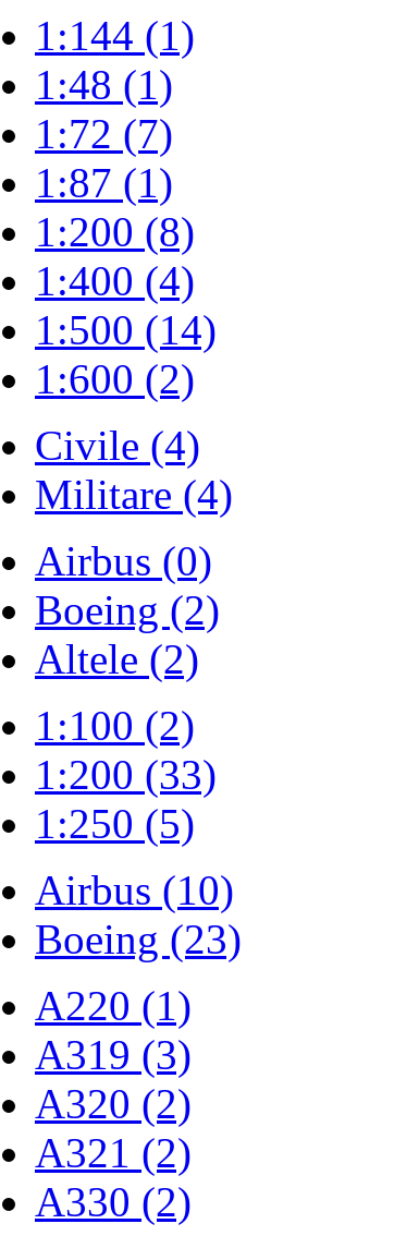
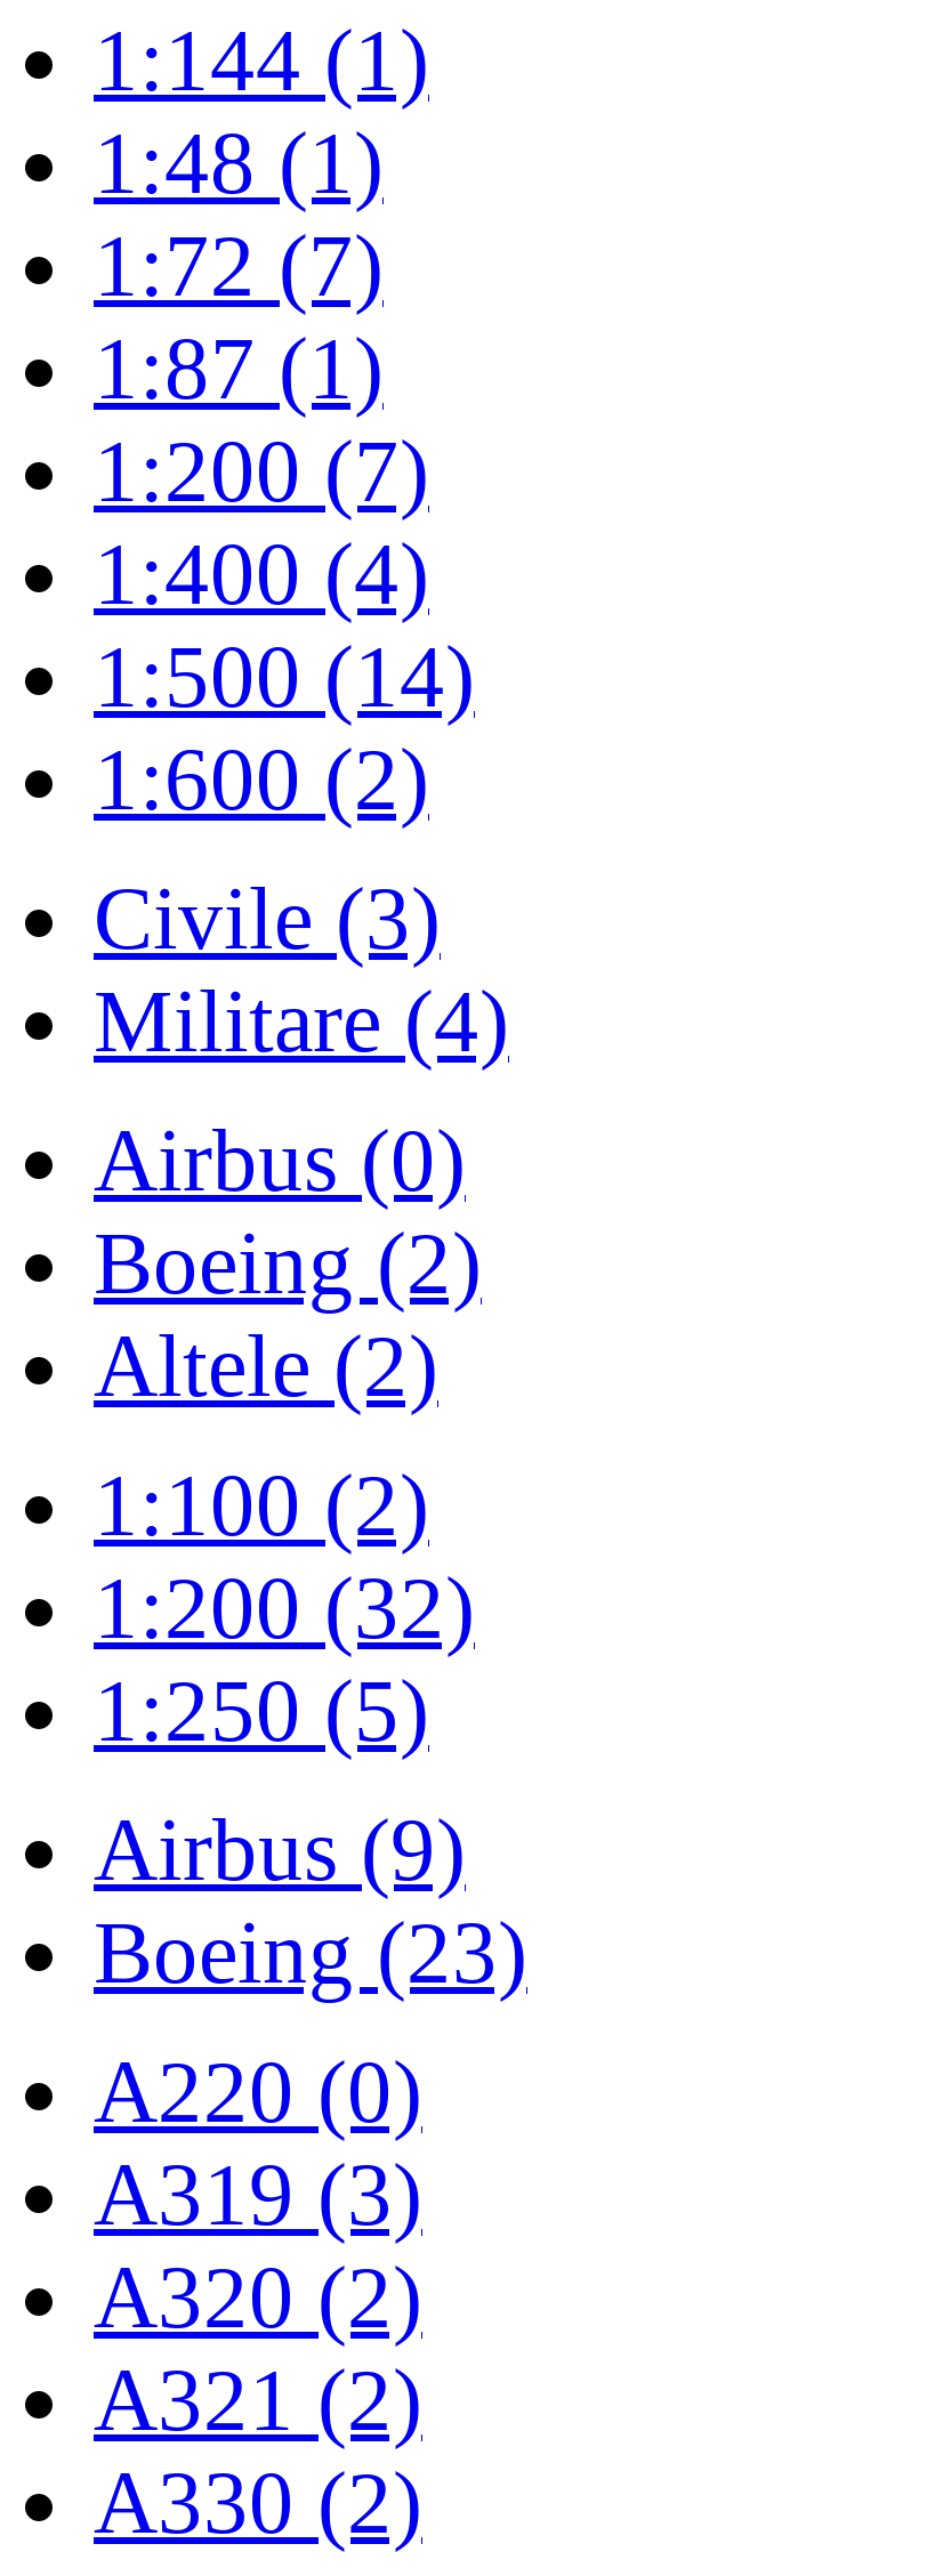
- 1:200 (8)
+ 1:200 (7)

- Civile (4)
+ Civile (3)

- 1:200 (33)
+ 1:200 (32)

- Airbus (10)
+ Airbus (9)

- A220 (1)
+ A220 (0)
